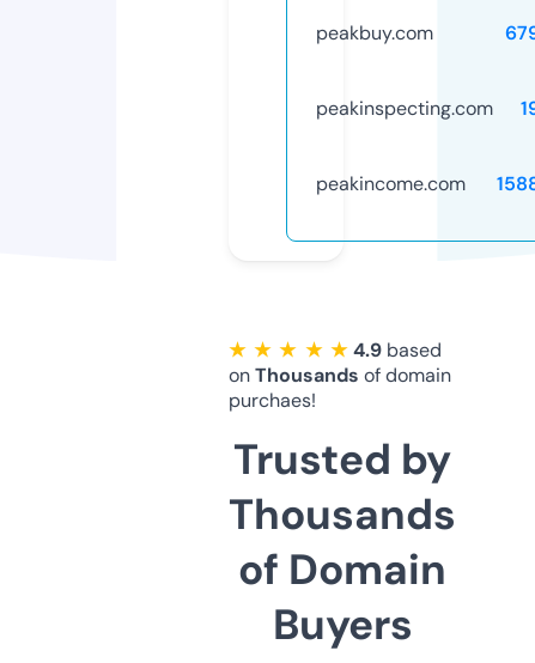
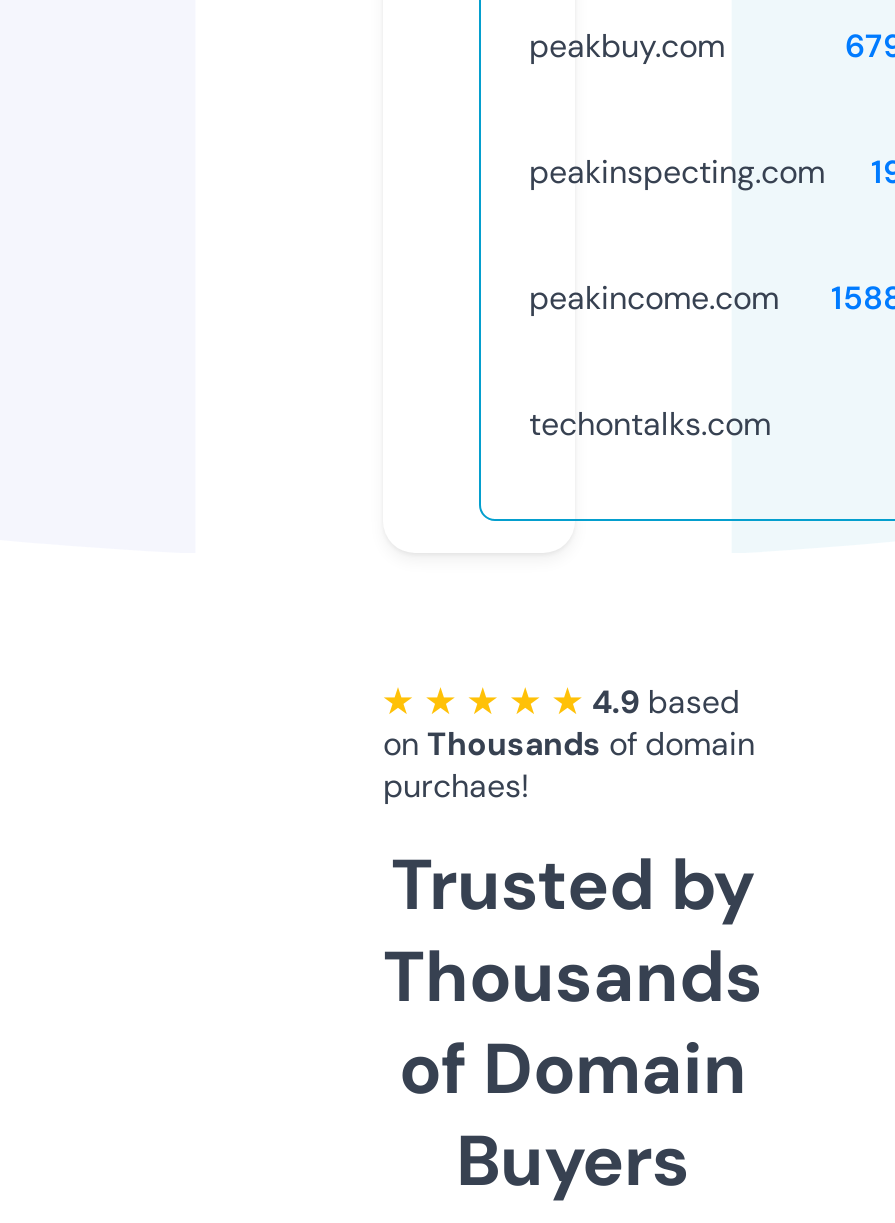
+ techontalks.com
